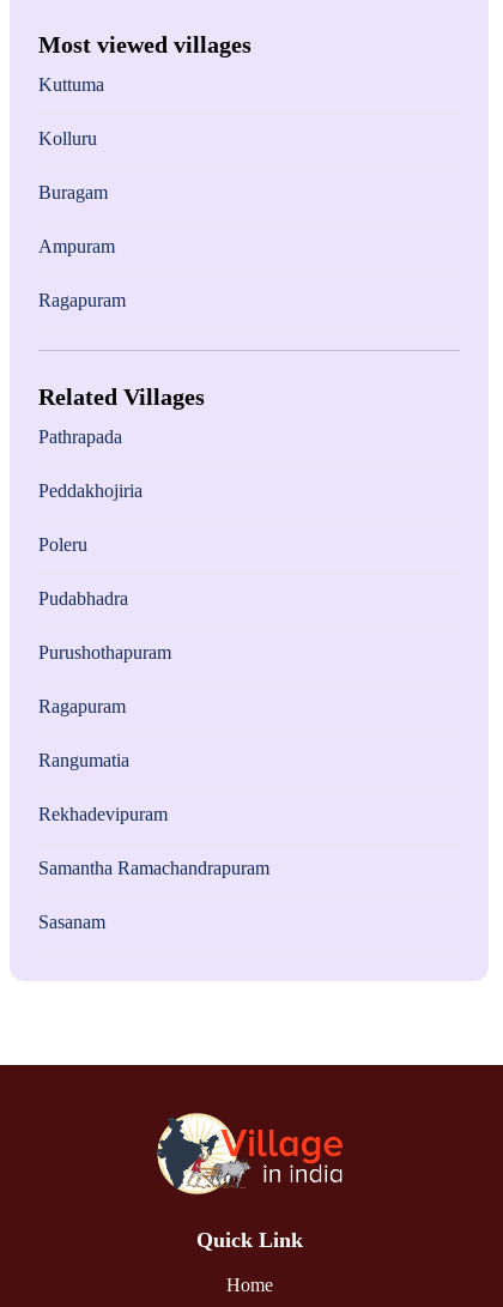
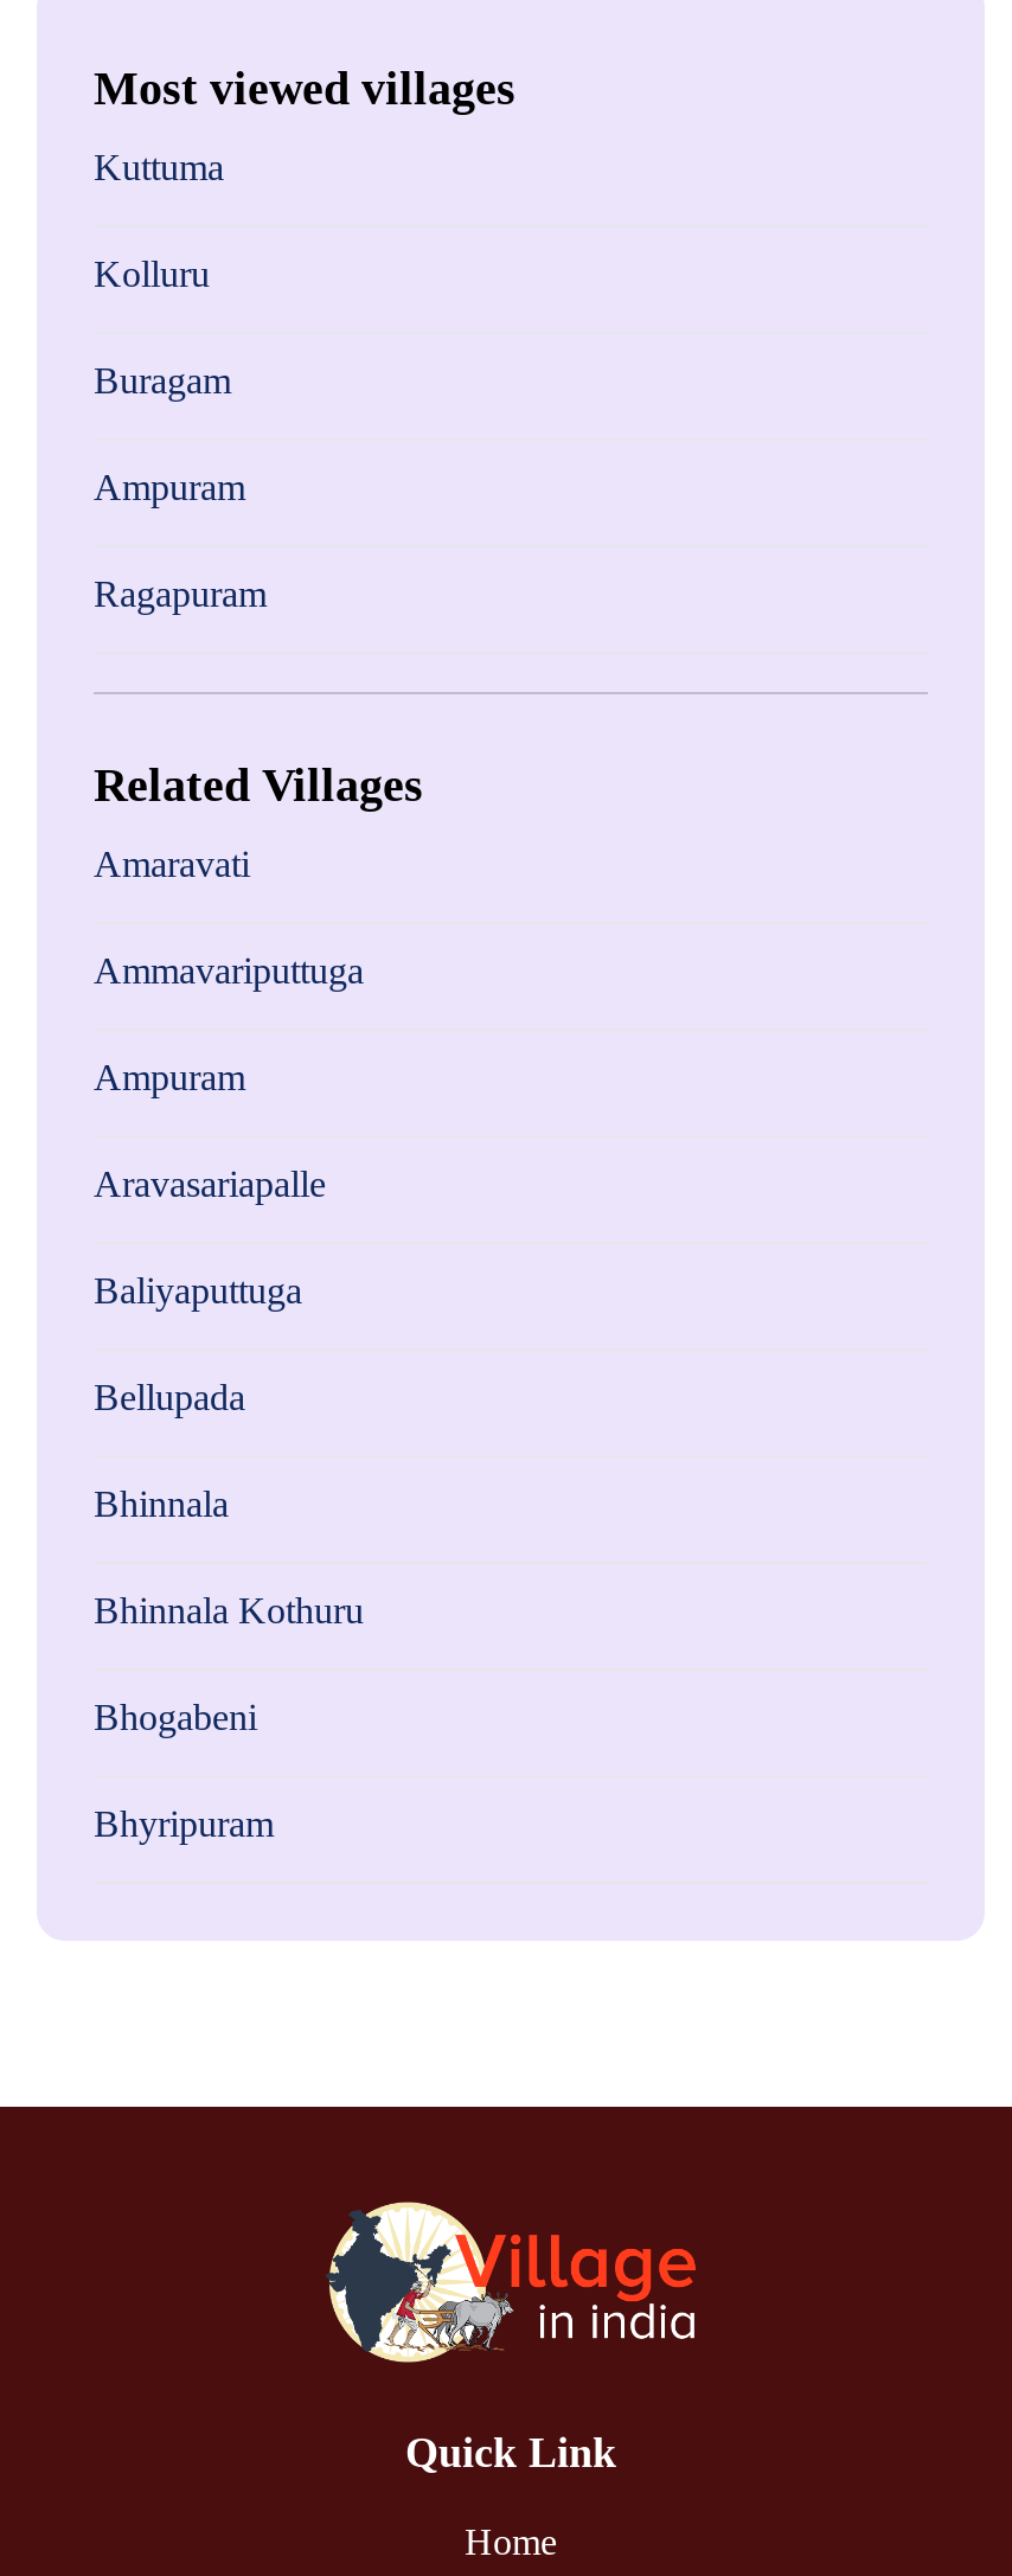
- Pathrapada
+ Amaravati

- Peddakhojiria
+ Ammavariputtuga

- Poleru
+ Ampuram

- Pudabhadra
+ Aravasariapalle

- Purushothapuram
+ Baliyaputtuga

- Ragapuram
+ Bellupada

- Rangumatia
+ Bhinnala

- Rekhadevipuram
+ Bhinnala Kothuru

- Samantha Ramachandrapuram
+ Bhogabeni

- Sasanam
+ Bhyripuram
